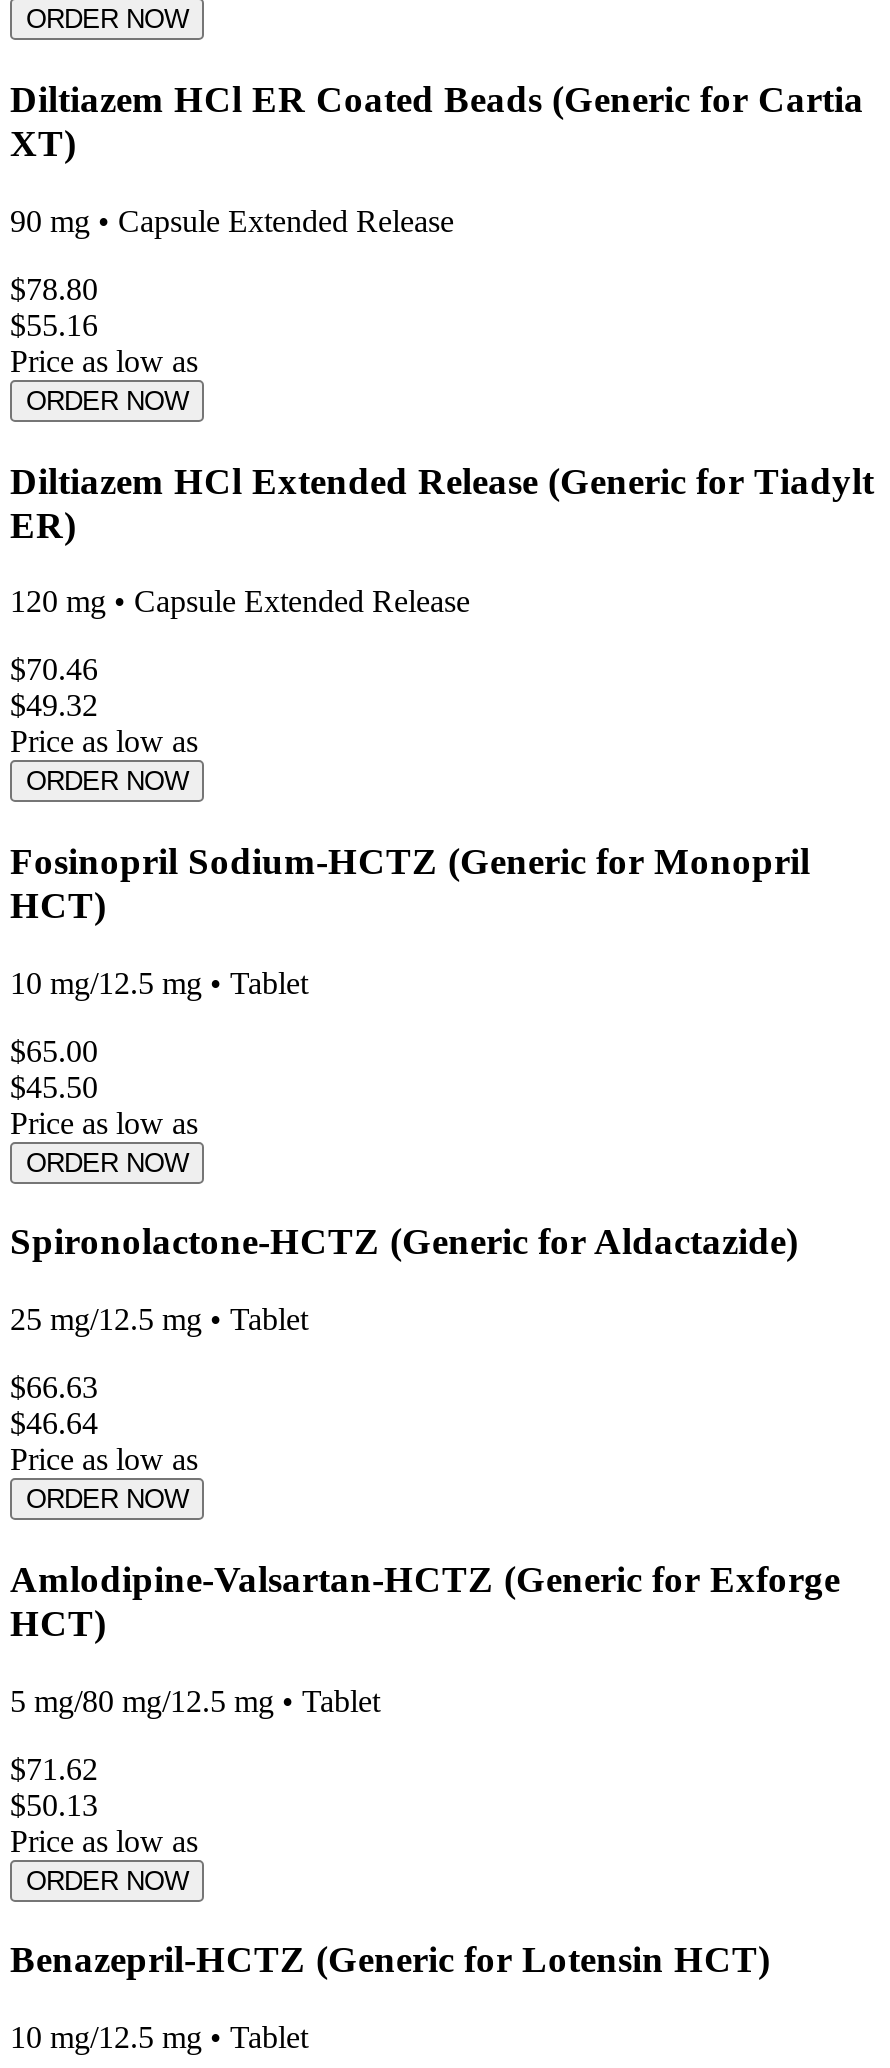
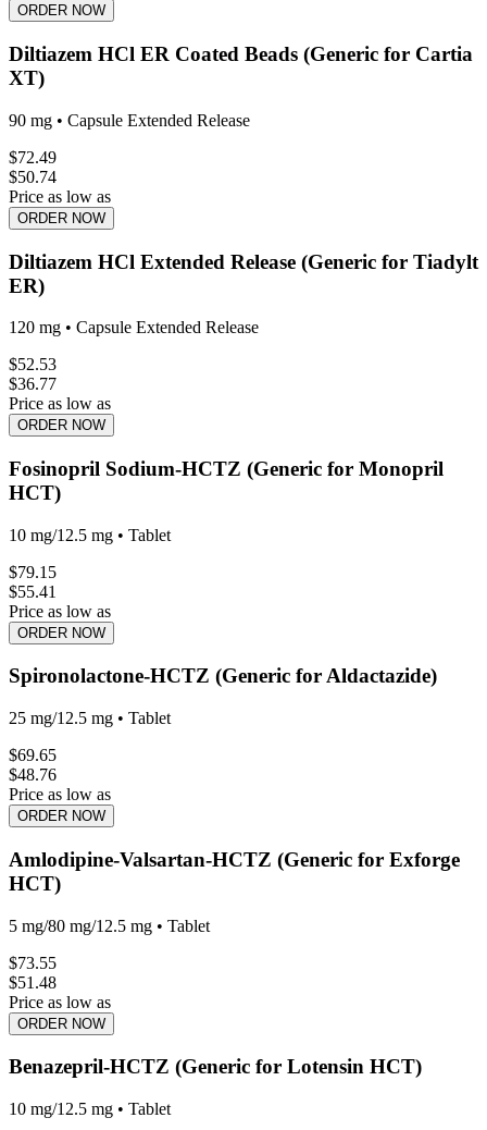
- $78.80
+ $72.49

- $55.16
+ $50.74

- $70.46
+ $52.53

- $49.32
+ $36.77

- $65.00
+ $79.15

- $45.50
+ $55.41

- $66.63
+ $69.65

- $46.64
+ $48.76

- $71.62
+ $73.55

- $50.13
+ $51.48
